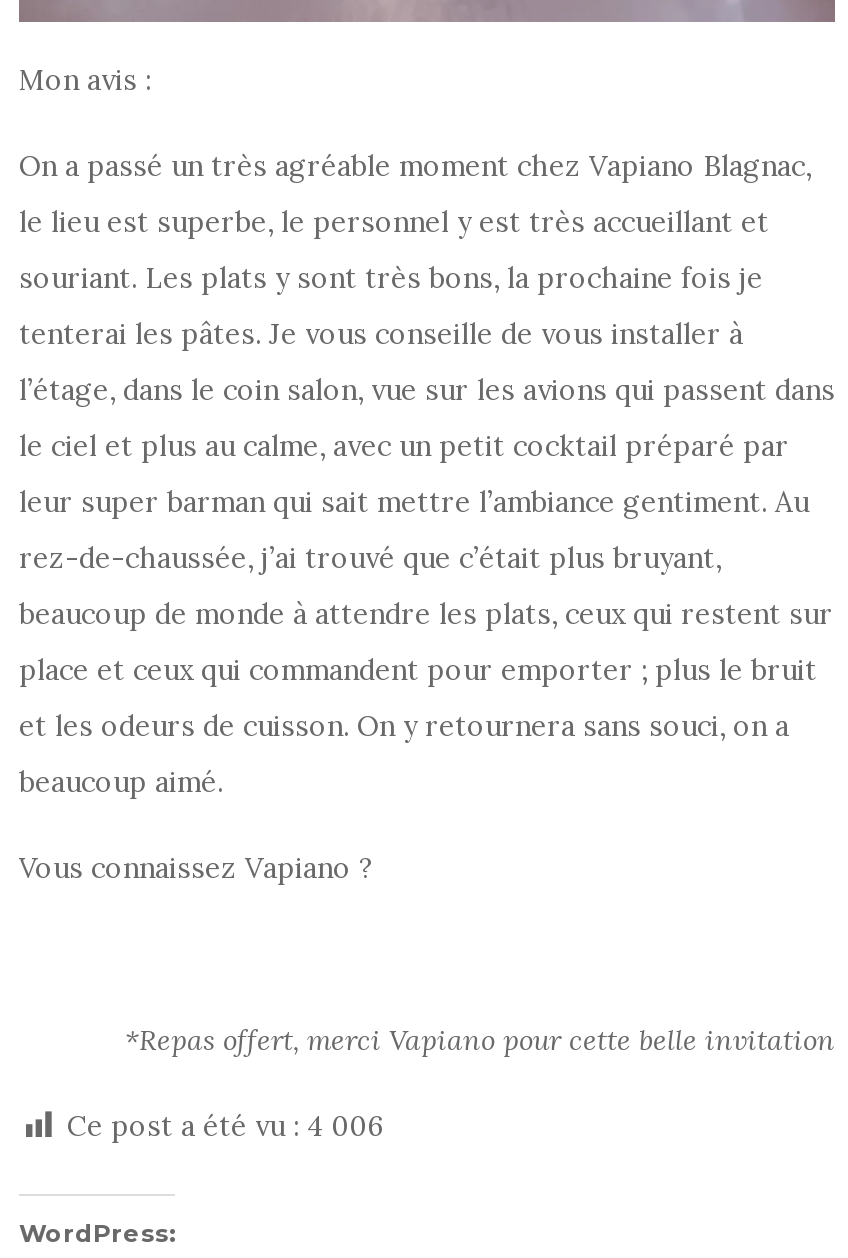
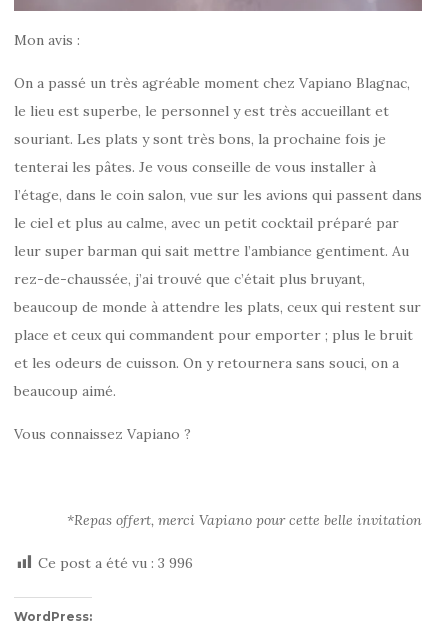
- Ce post a été vu : 4 006
+ Ce post a été vu : 3 996
